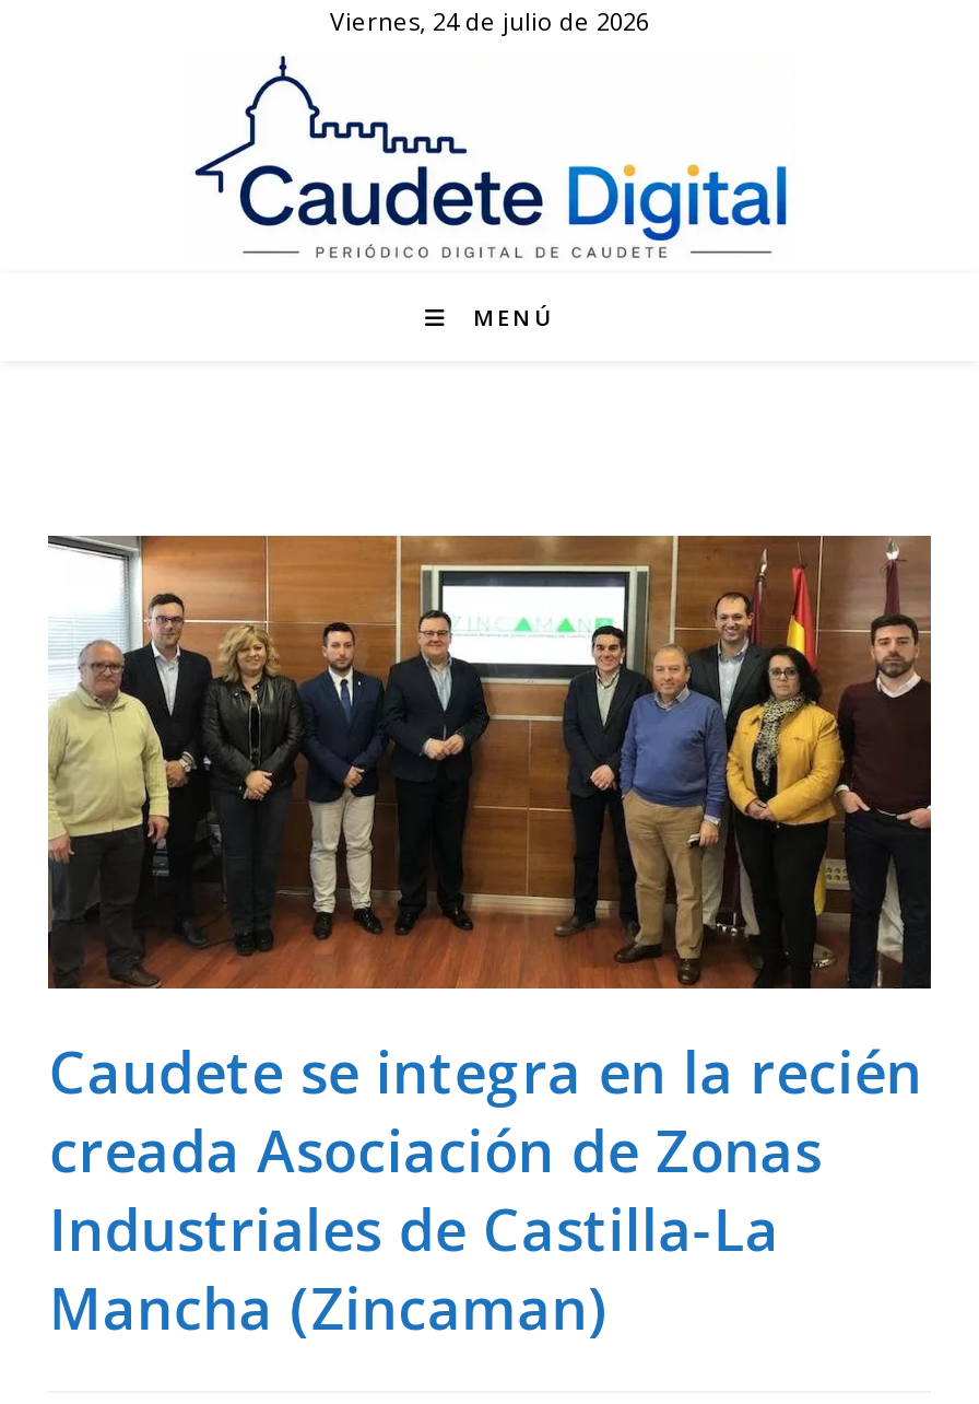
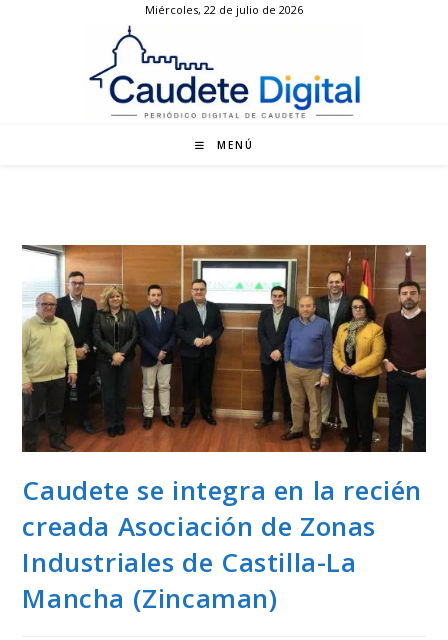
- Viernes, 24 de julio de 2026
+ Miércoles, 22 de julio de 2026
